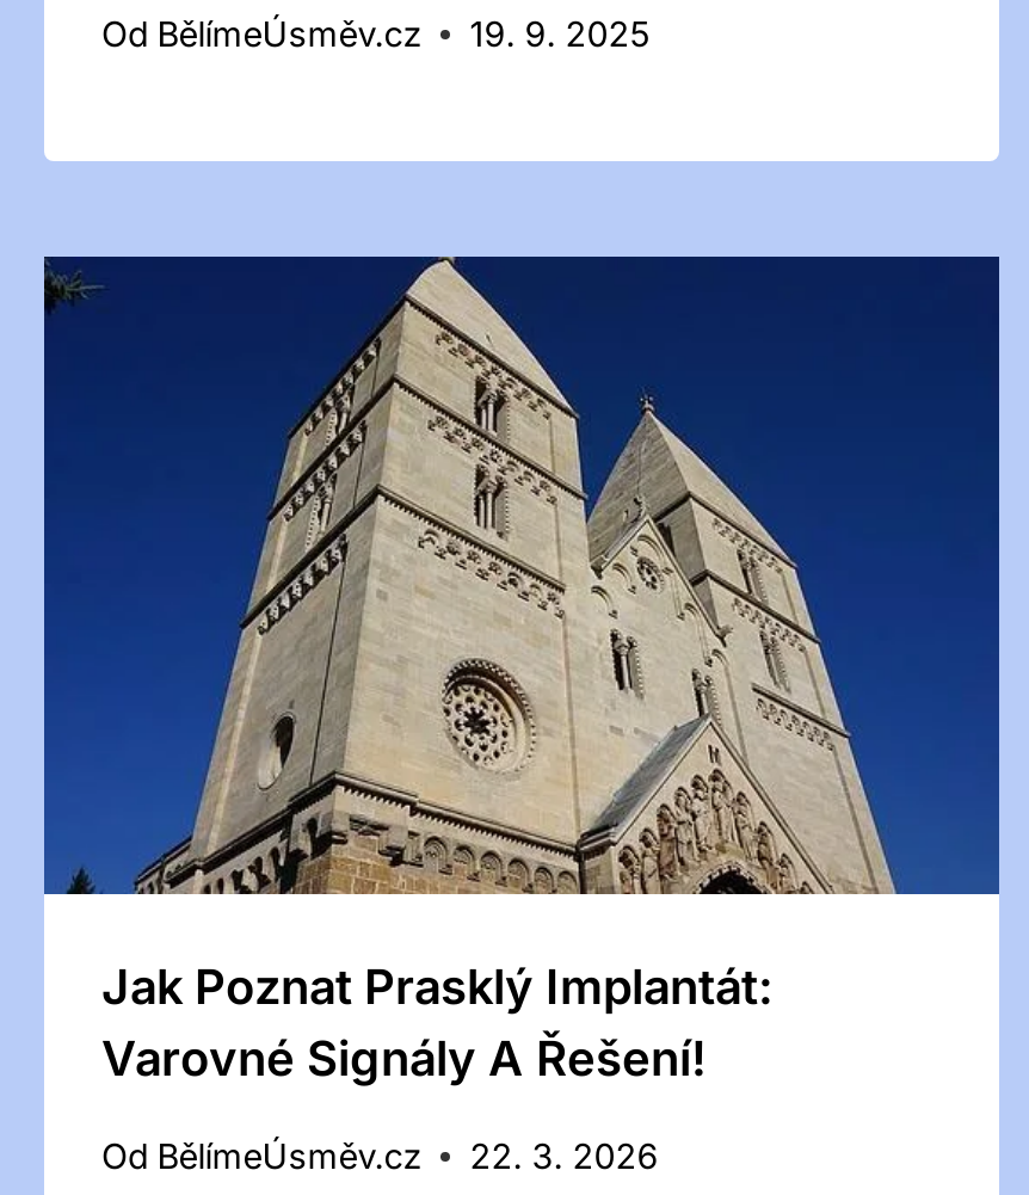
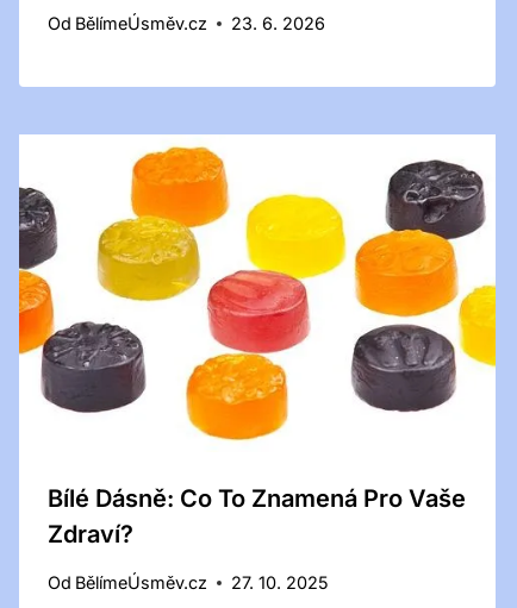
- Od BělímeÚsměv.cz 19. 9. 2025
+ Od BělímeÚsměv.cz 23. 6. 2026

- [image]
- Jak Poznat Prasklý Implantát:
- Varovné Signály A Řešení!
+ [image]
+ Bílé Dásně: Co To Znamená Pro Vaše
+ Zdraví?

- Od BělímeÚsměv.cz 22. 3. 2026
+ Od BělímeÚsměv.cz 27. 10. 2025
